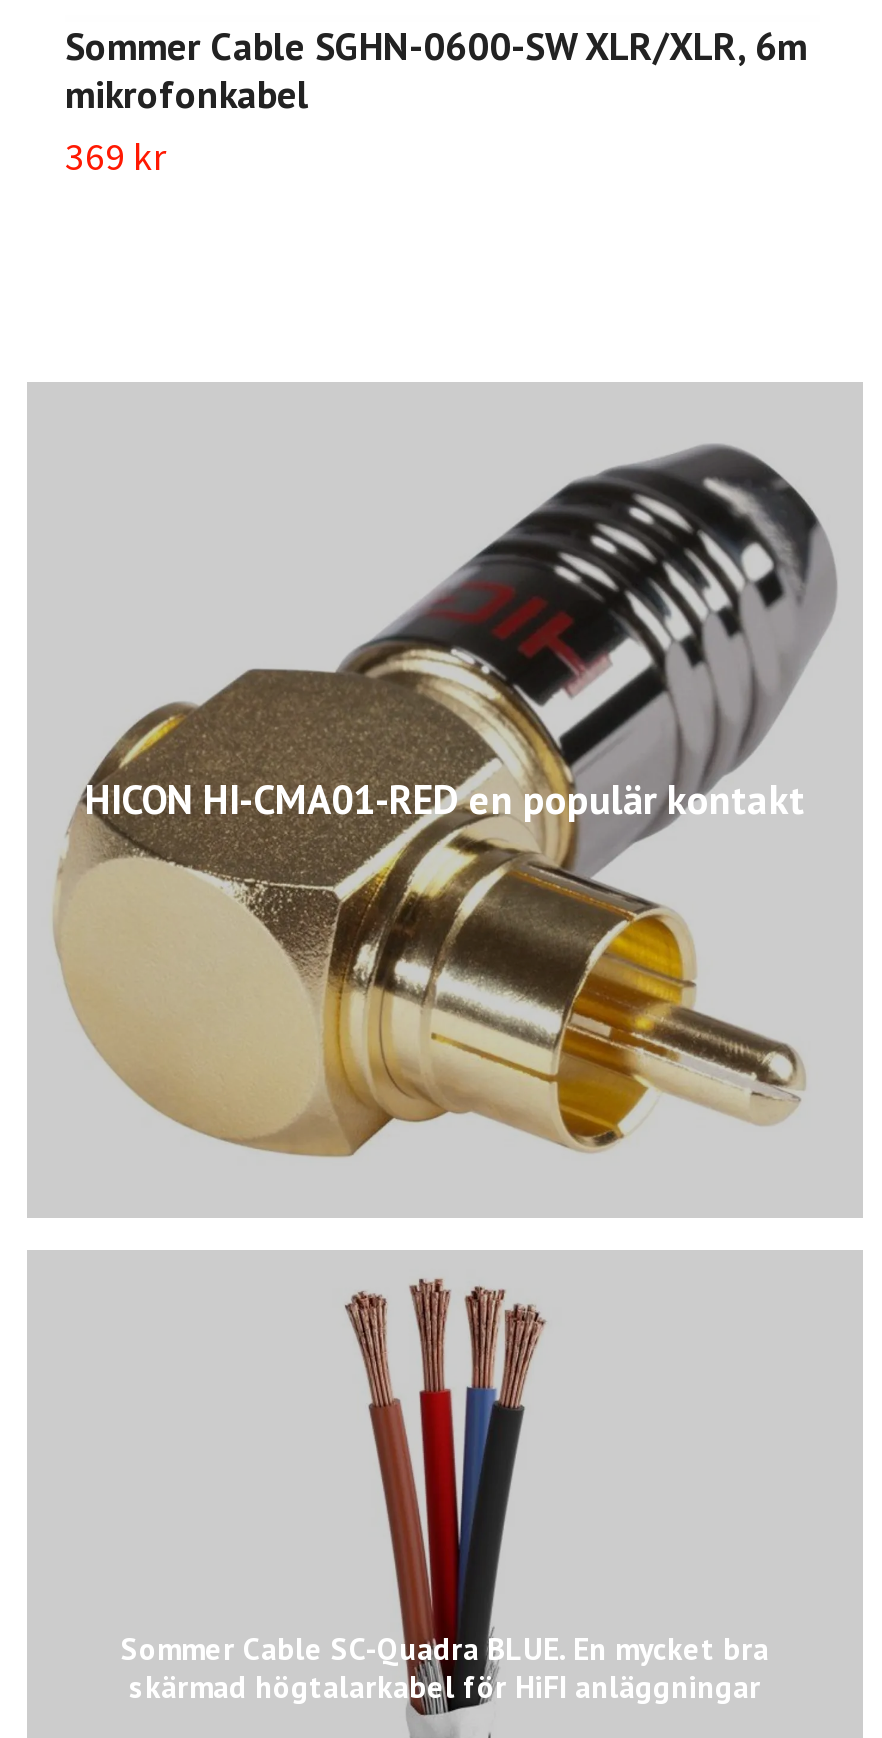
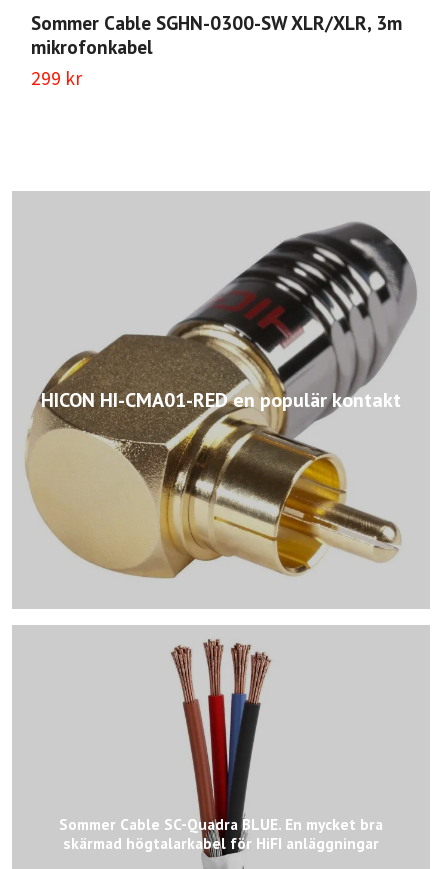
- Sommer Cable SGHN-0600-SW XLR/XLR, 6m
+ Sommer Cable SGHN-0300-SW XLR/XLR, 3m

- 369 kr
+ 299 kr
